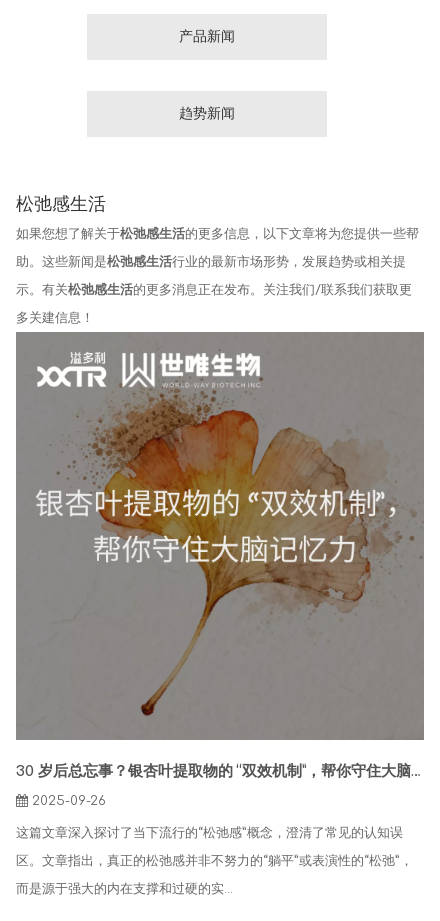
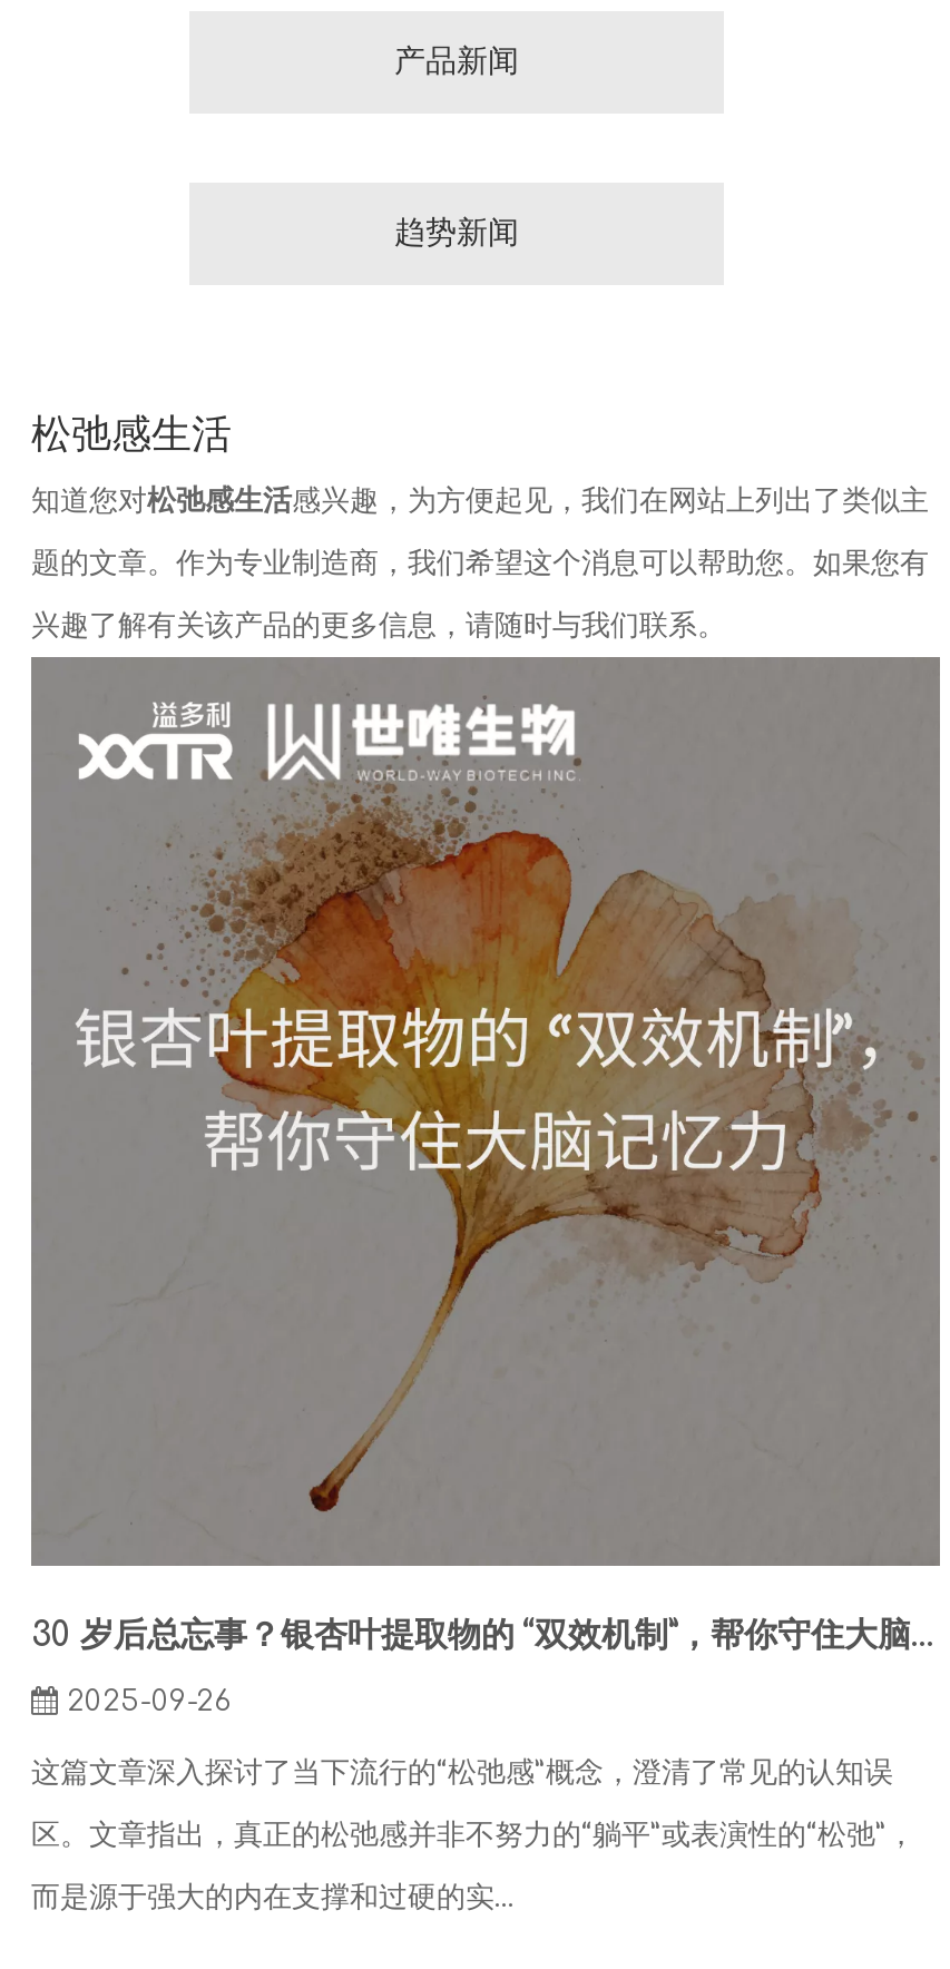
- 如果您想了解关于松弛感生活的更多信息，以下文章将为您提供一些帮
- 助。这些新闻是松弛感生活行业的最新市场形势，发展趋势或相关提
- 示。有关松弛感生活的更多消息正在发布。关注我们/联系我们获取更
- 多关建信息！
+ 知道您对松弛感生活感兴趣，为方便起见，我们在网站上列出了类似主
+ 题的文章。作为专业制造商，我们希望这个消息可以帮助您。如果您有
+ 兴趣了解有关该产品的更多信息，请随时与我们联系。
